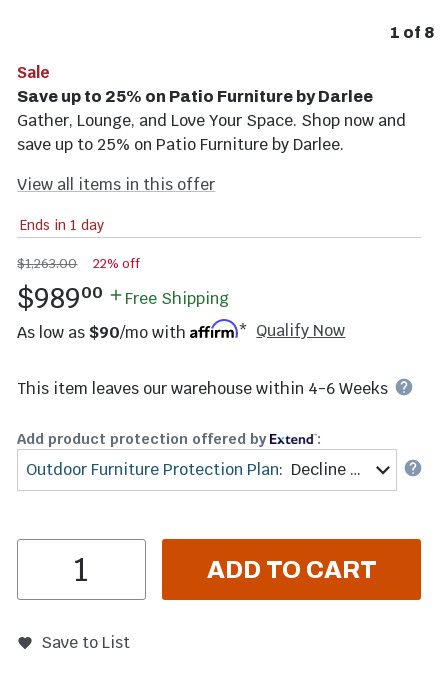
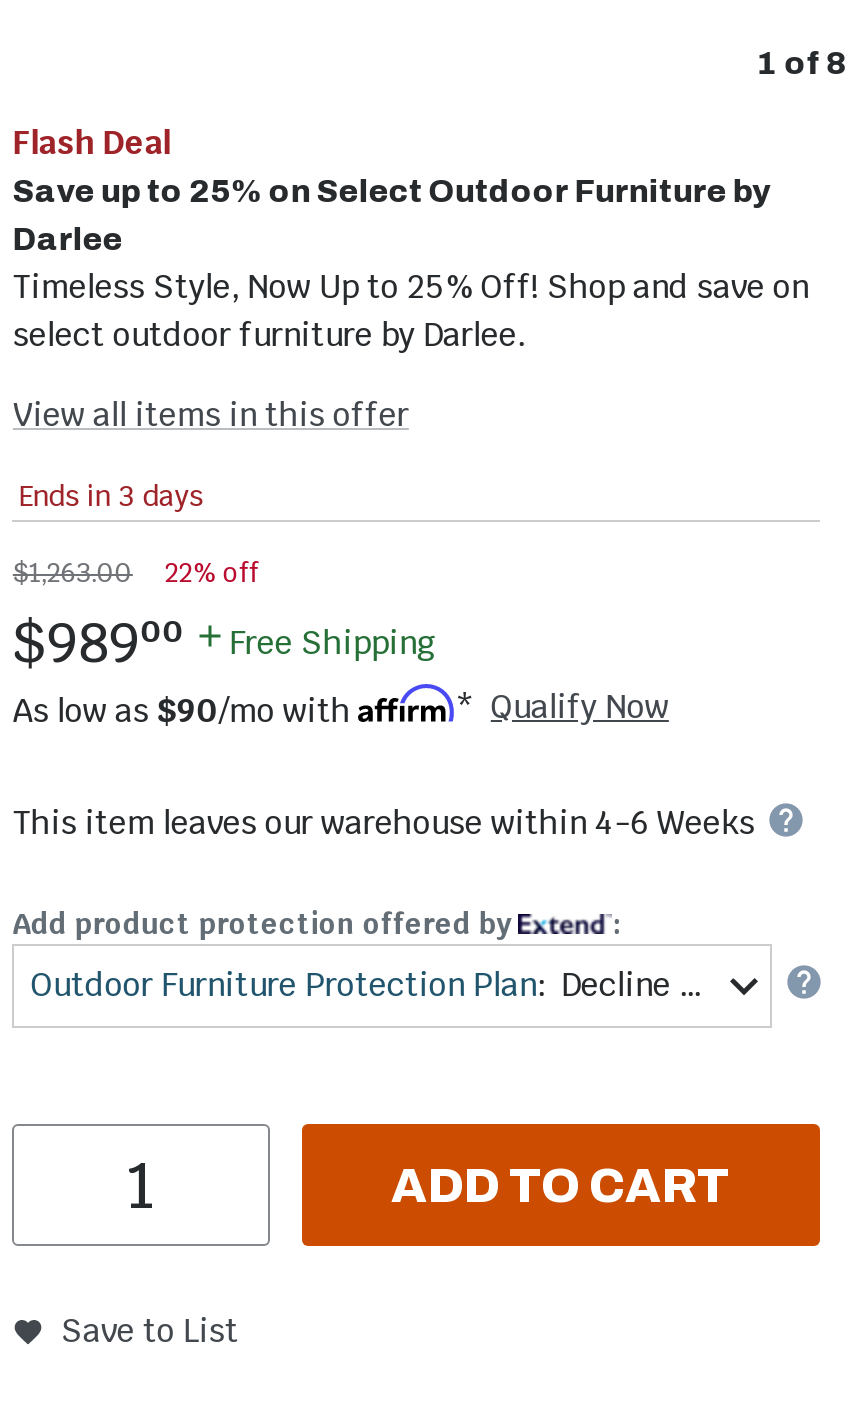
- Sale
- Save up to 25% on Patio Furniture by Darlee
- Gather, Lounge, and Love Your Space. Shop now and
- save up to 25% on Patio Furniture by Darlee.
+ Flash Deal
+ Save up to 25% on Select Outdoor Furniture by
+ Darlee
+ Timeless Style, Now Up to 25% Off! Shop and save on
+ select outdoor furniture by Darlee.

- Ends in 1 day
+ Ends in 3 days
